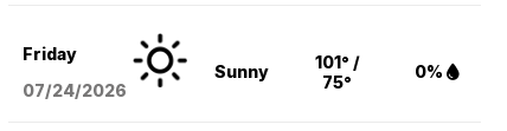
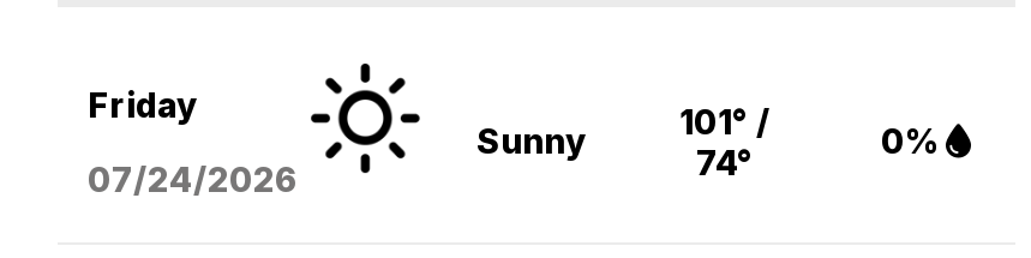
- 75°
+ 74°
